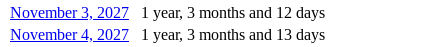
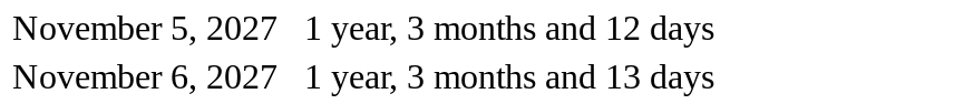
- November 3, 2027 1 year, 3 months and 12 days
+ November 5, 2027 1 year, 3 months and 12 days

- November 4, 2027 1 year, 3 months and 13 days
+ November 6, 2027 1 year, 3 months and 13 days
